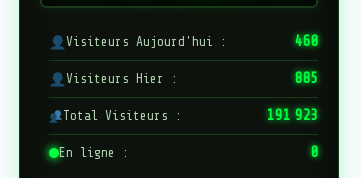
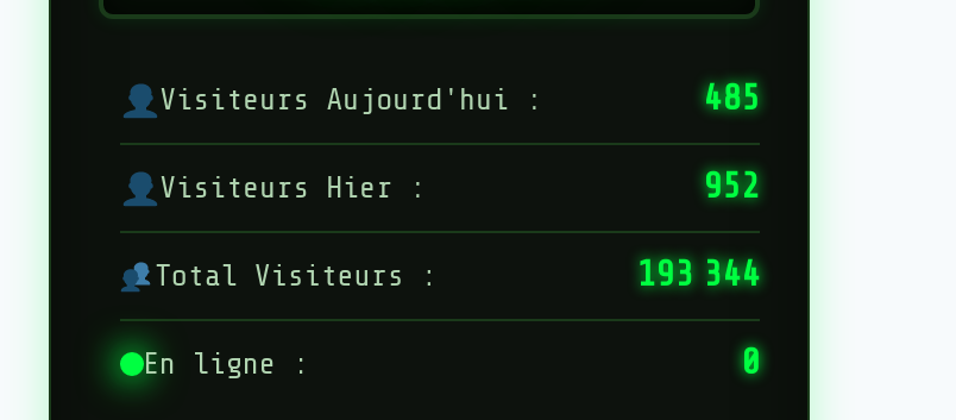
- 460
+ 485

- 885
+ 952

- 191 923
+ 193 344
